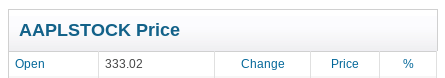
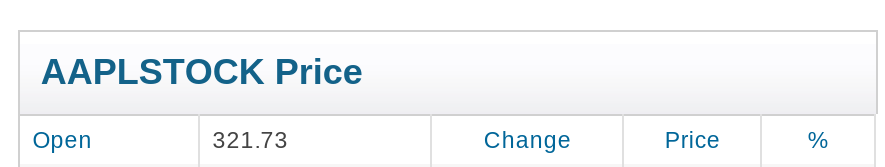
- 333.02
+ 321.73
